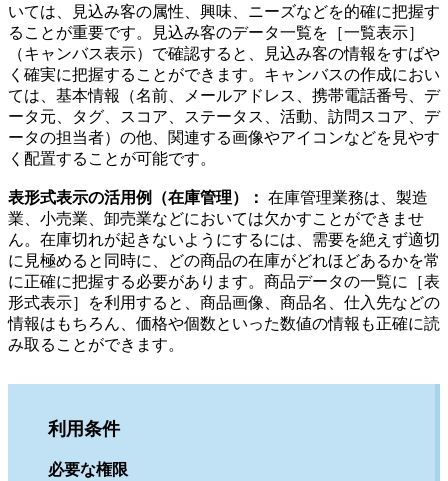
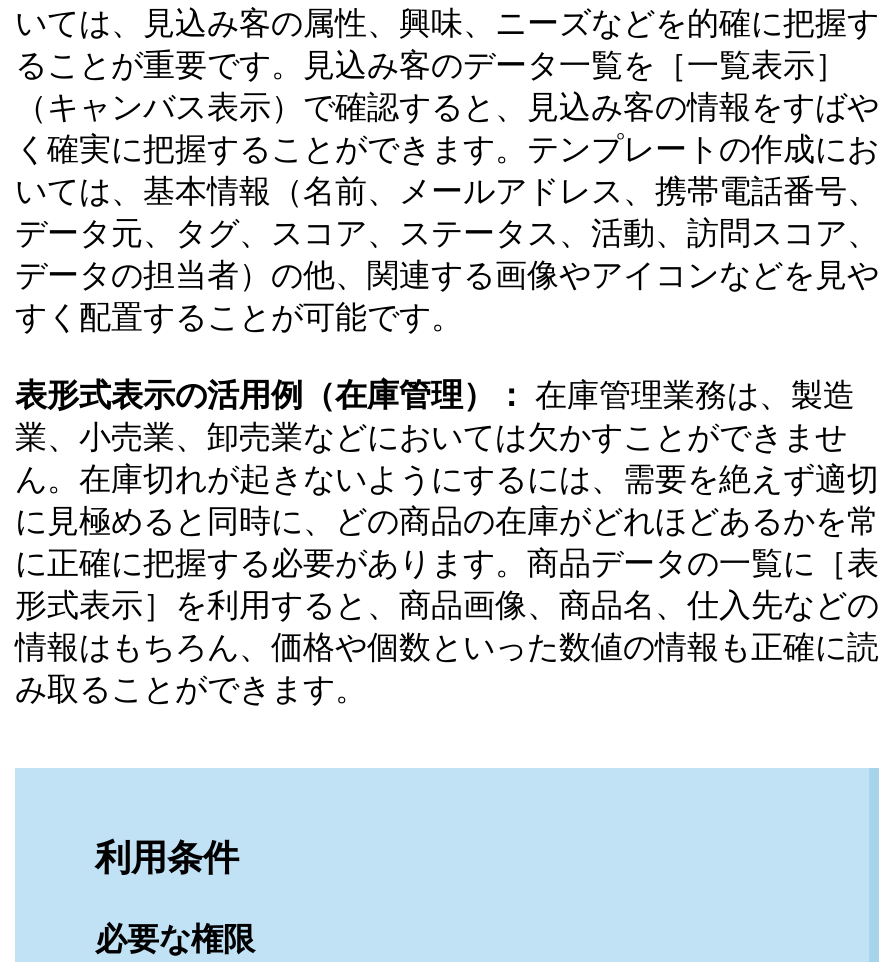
- く確実に把握することができます。キャンバスの作成におい
- ては、基本情報（名前、メールアドレス、携帯電話番号、デ
- ータ元、タグ、スコア、ステータス、活動、訪問スコア、デ
- ータの担当者）の他、関連する画像やアイコンなどを見やす
- く配置することが可能です。
+ く確実に把握することができます。テンプレートの作成にお
+ いては、基本情報（名前、メールアドレス、携帯電話番号、
+ データ元、タグ、スコア、ステータス、活動、訪問スコア、
+ データの担当者）の他、関連する画像やアイコンなどを見や
+ すく配置することが可能です。
